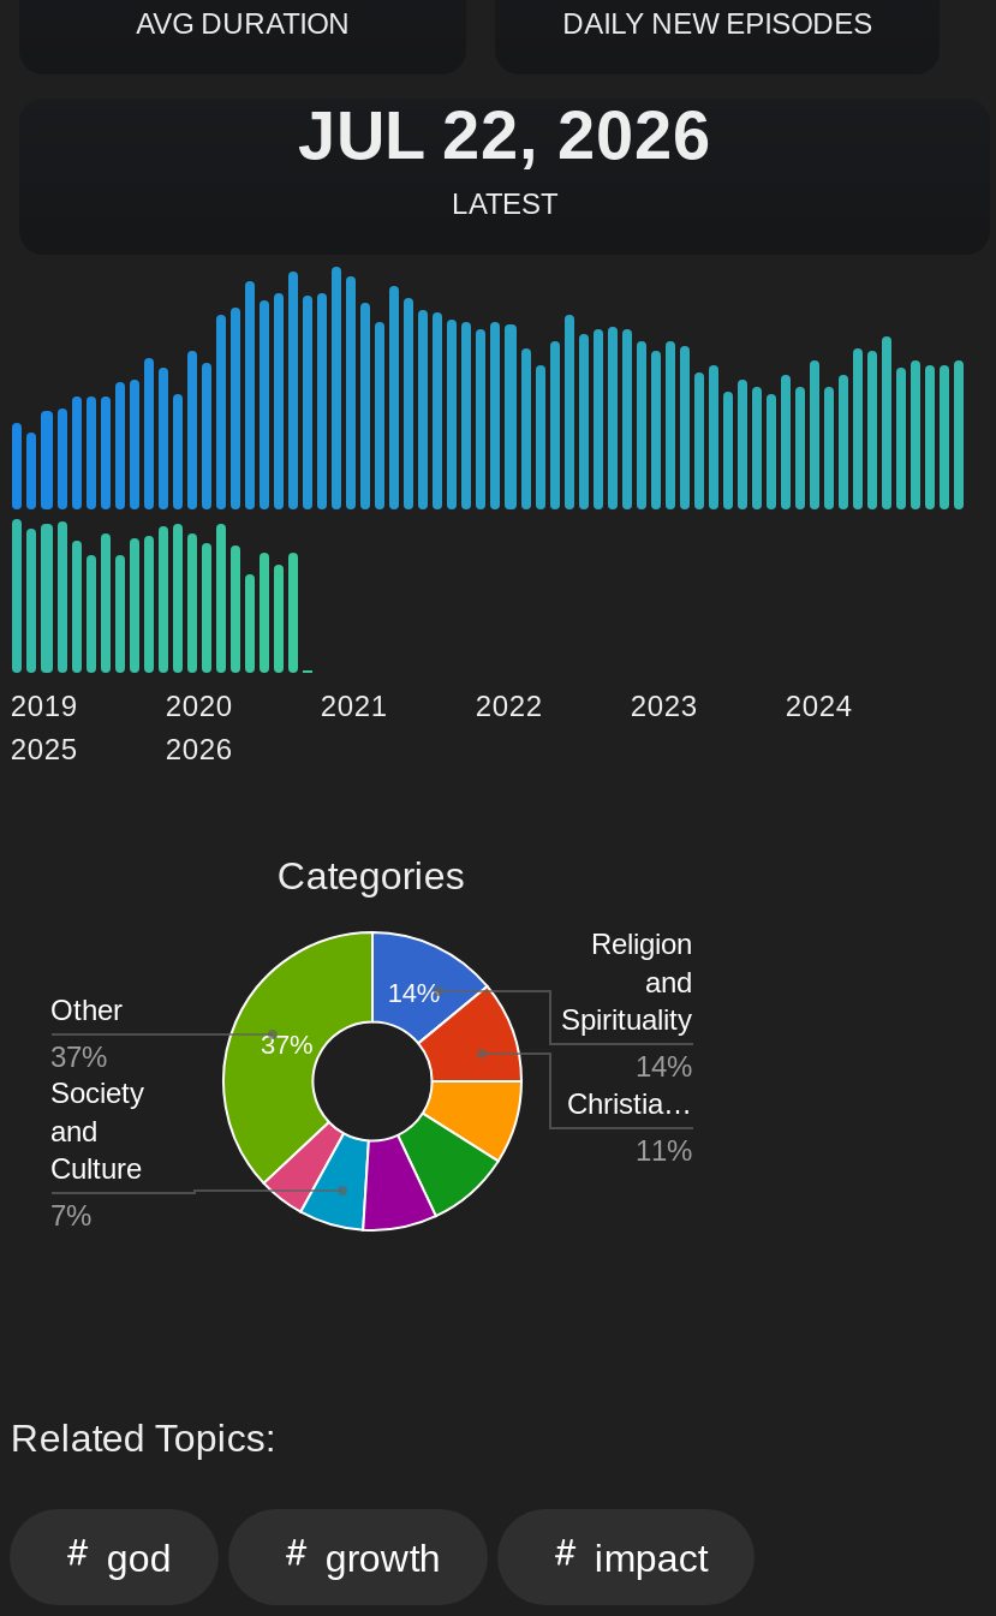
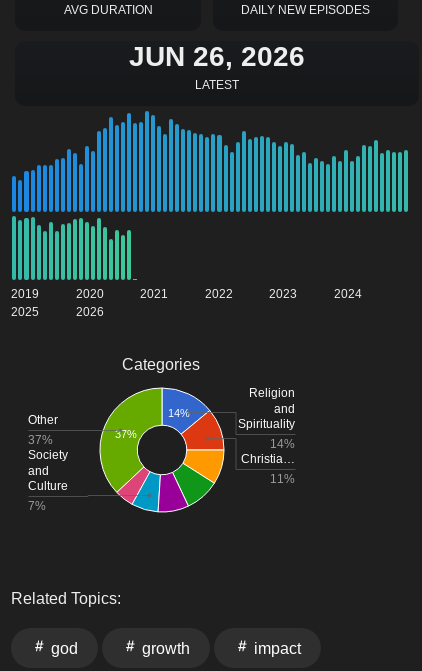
- JUL 22, 2026
+ JUN 26, 2026
